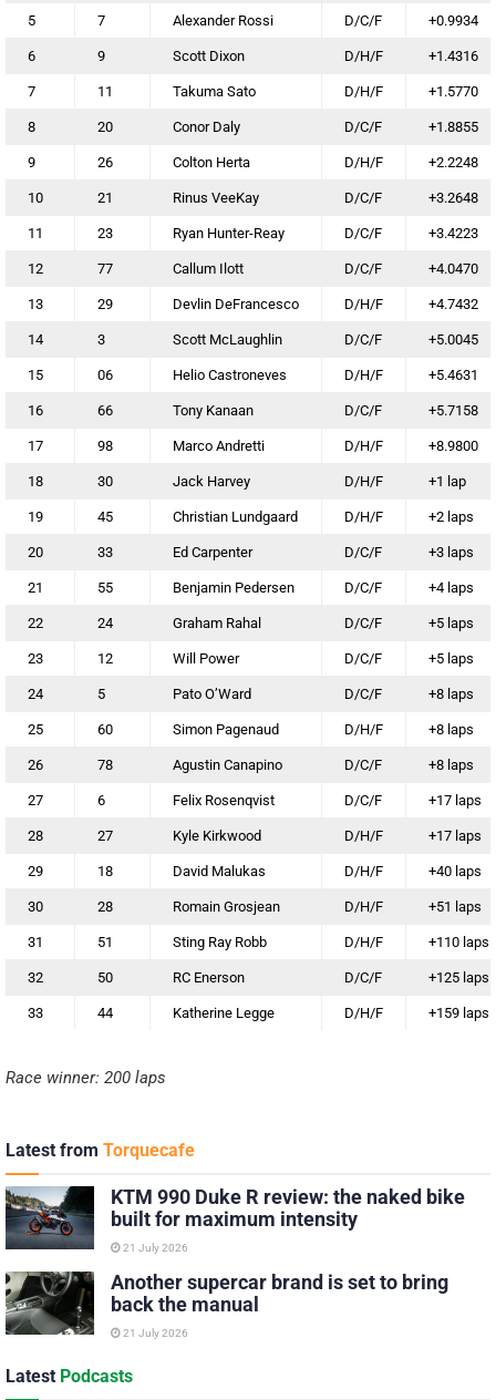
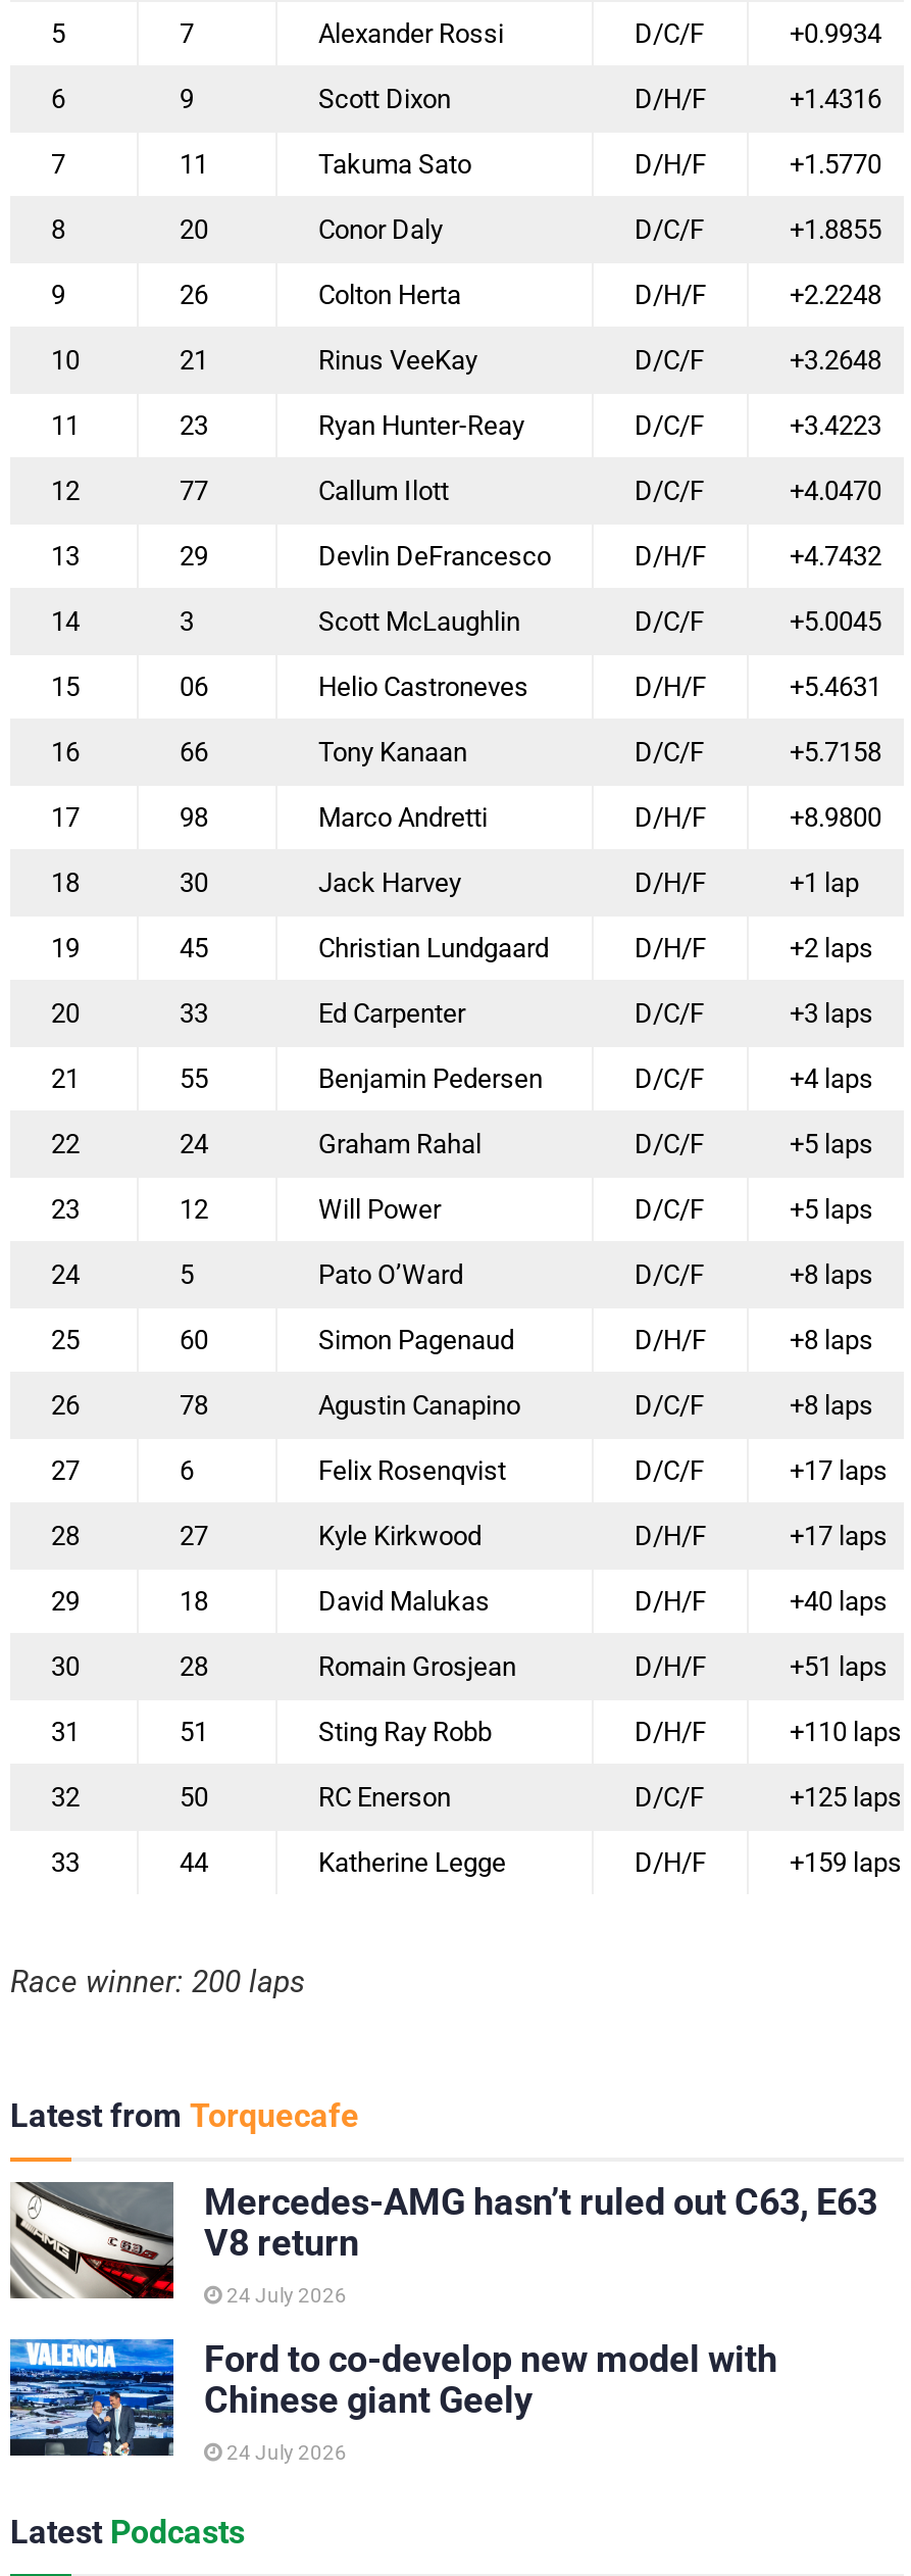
- [image]
- KTM 990 Duke R review: the naked bike
- built for maximum intensity
+ [image]
+ Mercedes-AMG hasn’t ruled out C63, E63
+ V8 return

- 21 July 2026
+ 24 July 2026

- [image]
- Another supercar brand is set to bring
- back the manual
+ [image]
+ Ford to co-develop new model with
+ Chinese giant Geely

- 21 July 2026
+ 24 July 2026
